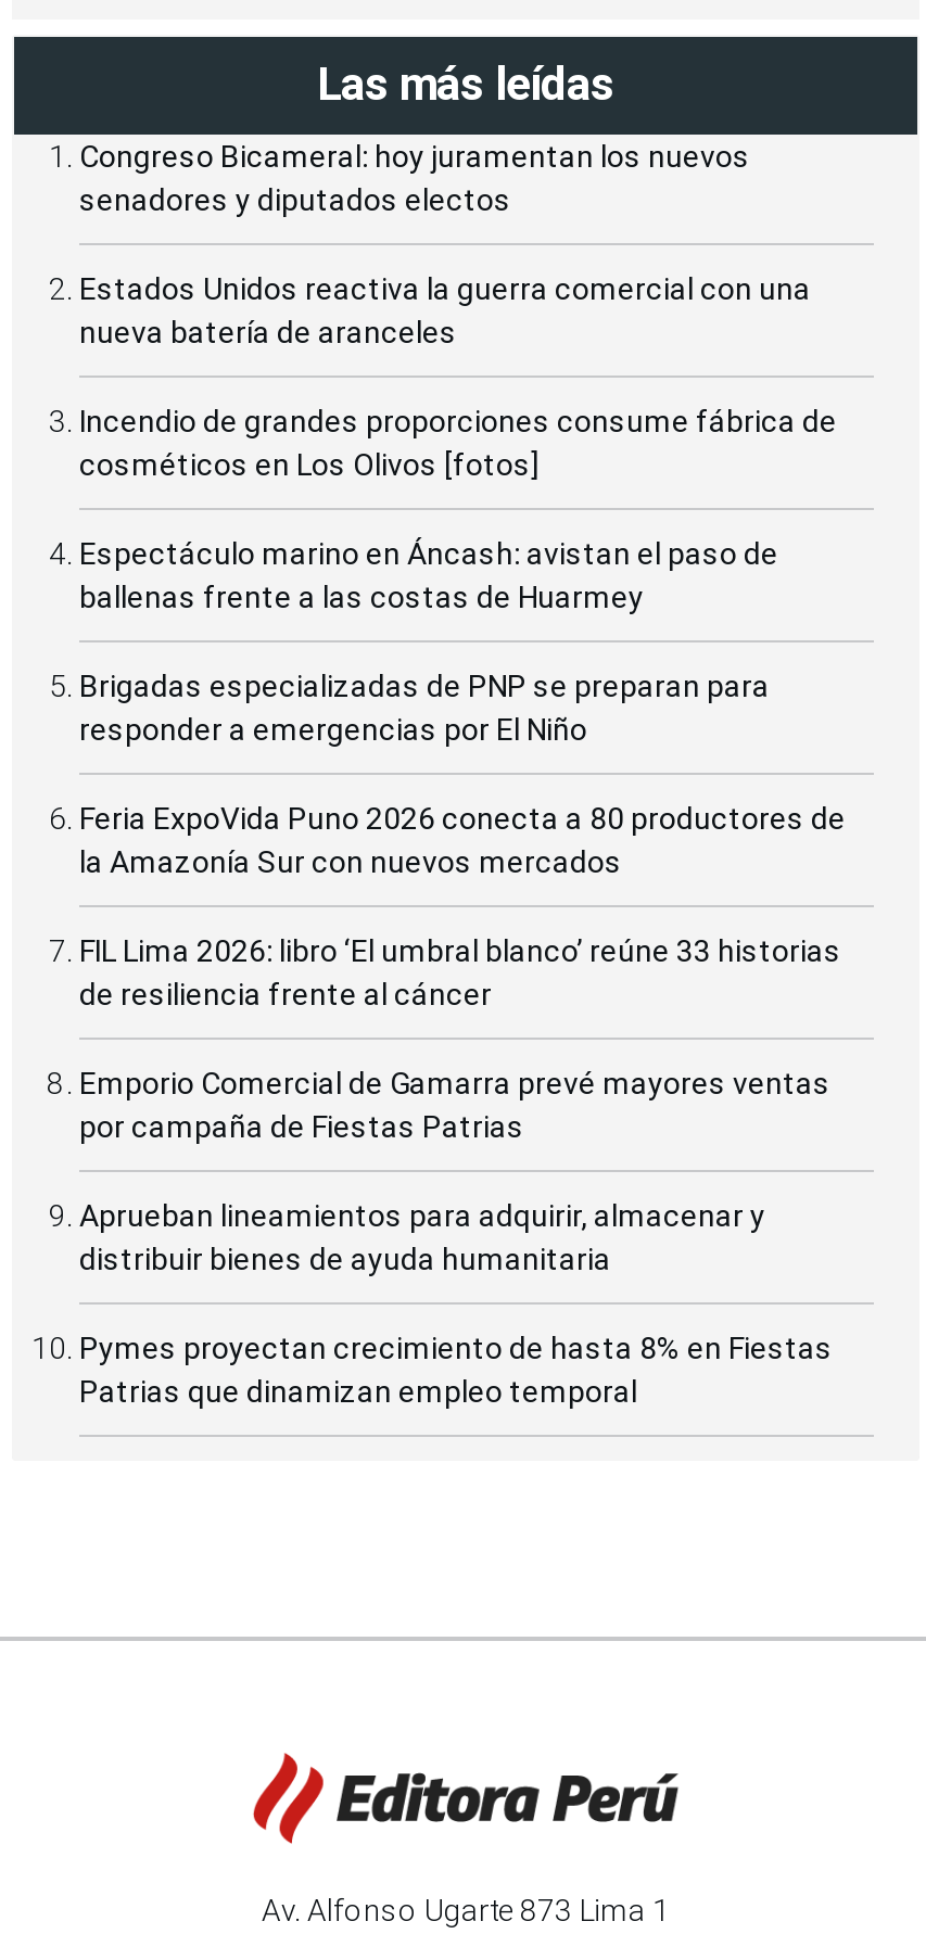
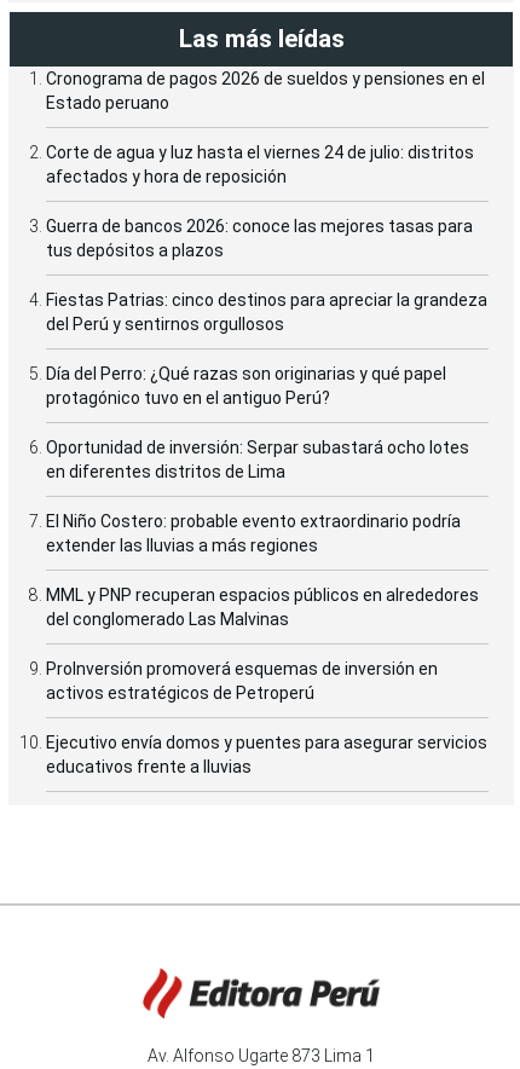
- Congreso Bicameral: hoy juramentan los nuevos
- senadores y diputados electos
+ Cronograma de pagos 2026 de sueldos y pensiones en el
+ Estado peruano

- Estados Unidos reactiva la guerra comercial con una
- nueva batería de aranceles
+ Corte de agua y luz hasta el viernes 24 de julio: distritos
+ afectados y hora de reposición

- Incendio de grandes proporciones consume fábrica de
- cosméticos en Los Olivos [fotos]
+ Guerra de bancos 2026: conoce las mejores tasas para
+ tus depósitos a plazos

- Espectáculo marino en Áncash: avistan el paso de
- ballenas frente a las costas de Huarmey
+ Fiestas Patrias: cinco destinos para apreciar la grandeza
+ del Perú y sentirnos orgullosos

- Brigadas especializadas de PNP se preparan para
- responder a emergencias por El Niño
+ Día del Perro: ¿Qué razas son originarias y qué papel
+ protagónico tuvo en el antiguo Perú?

- Feria ExpoVida Puno 2026 conecta a 80 productores de
- la Amazonía Sur con nuevos mercados
+ Oportunidad de inversión: Serpar subastará ocho lotes
+ en diferentes distritos de Lima

- FIL Lima 2026: libro ‘El umbral blanco’ reúne 33 historias
- de resiliencia frente al cáncer
+ El Niño Costero: probable evento extraordinario podría
+ extender las lluvias a más regiones

- Emporio Comercial de Gamarra prevé mayores ventas
- por campaña de Fiestas Patrias
+ MML y PNP recuperan espacios públicos en alrededores
+ del conglomerado Las Malvinas

- Aprueban lineamientos para adquirir, almacenar y
- distribuir bienes de ayuda humanitaria
+ ProInversión promoverá esquemas de inversión en
+ activos estratégicos de Petroperú

- Pymes proyectan crecimiento de hasta 8% en Fiestas
- Patrias que dinamizan empleo temporal
+ Ejecutivo envía domos y puentes para asegurar servicios
+ educativos frente a lluvias
